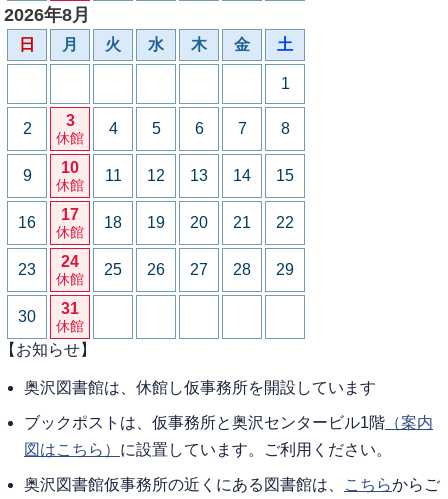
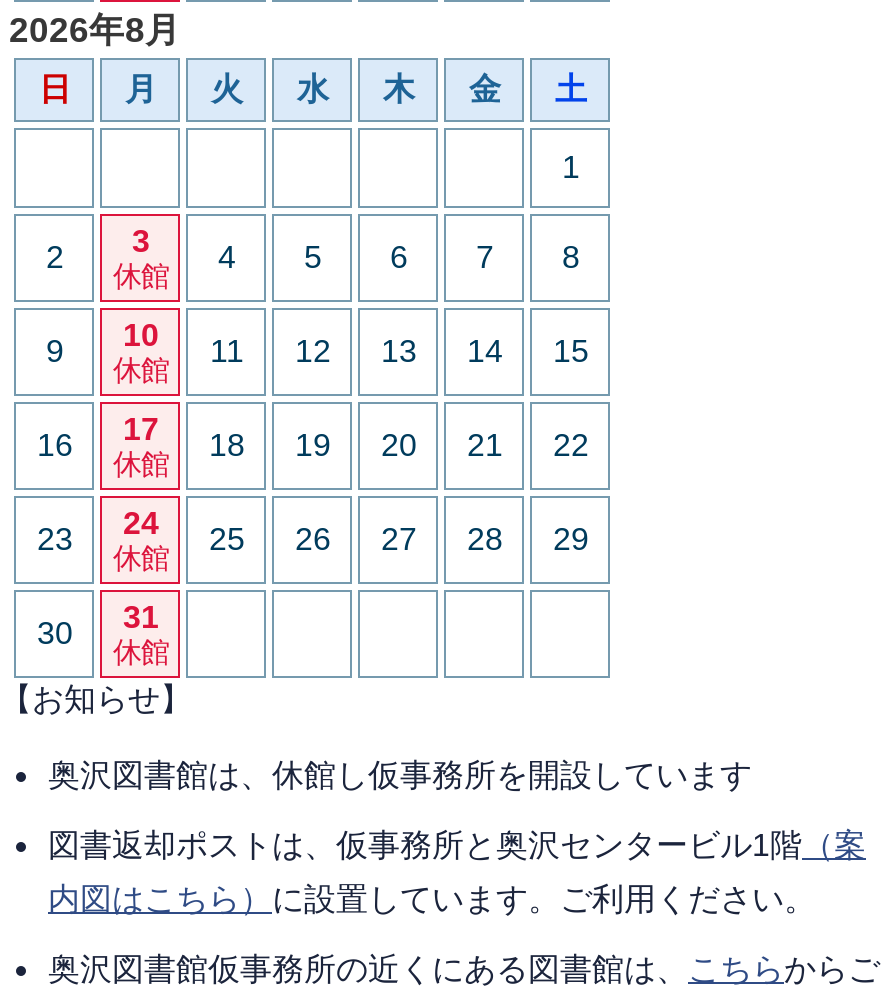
- ブックポストは、仮事務所と奥沢センタービル1階（案内
+ 図書返却ポストは、仮事務所と奥沢センタービル1階（案

- 図はこちら）に設置しています。ご利用ください。
+ 内図はこちら）に設置しています。ご利用ください。
